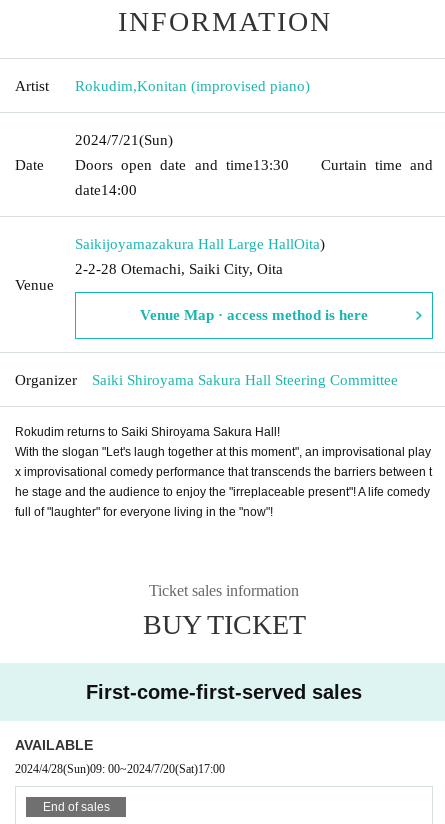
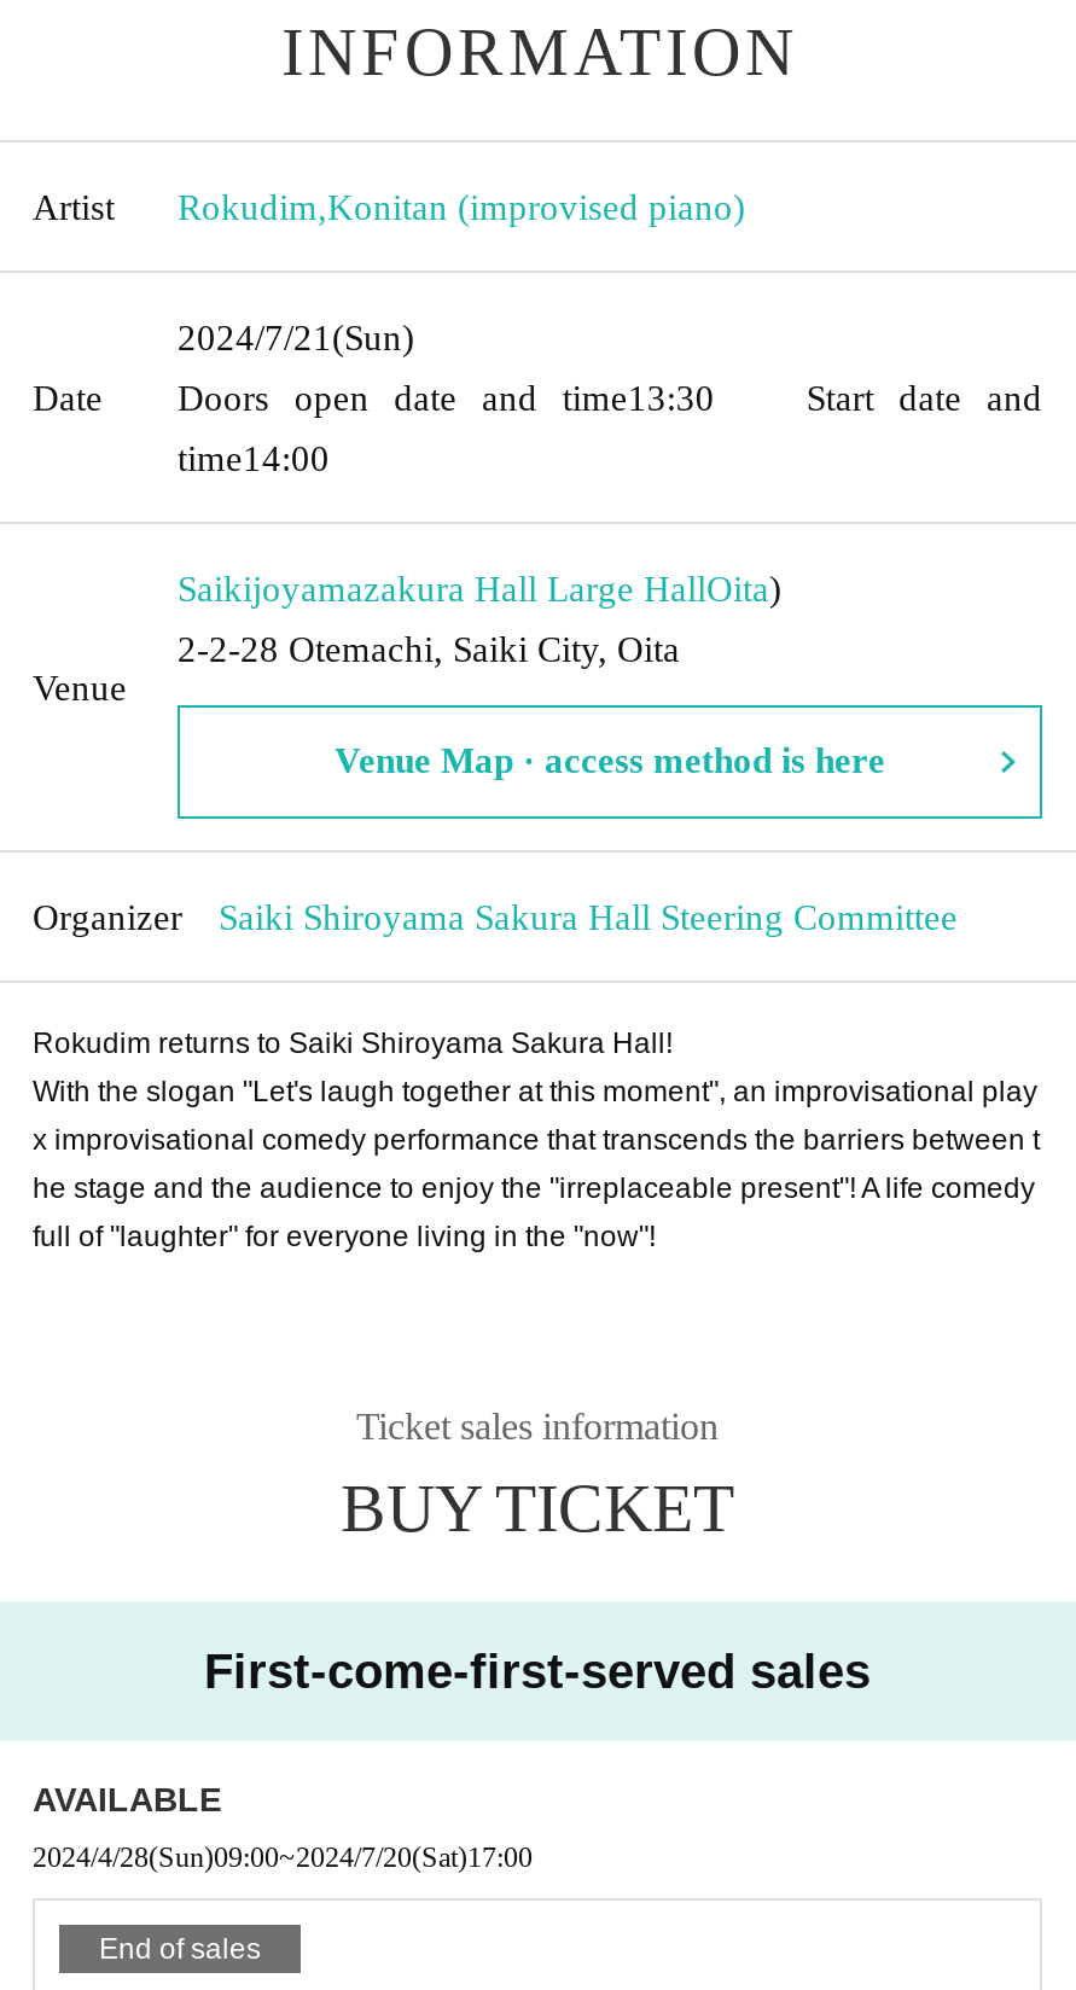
- Doors open date and time13:30 Curtain time and
+ Doors open date and time13:30 Start date and

- date14:00
+ time14:00
